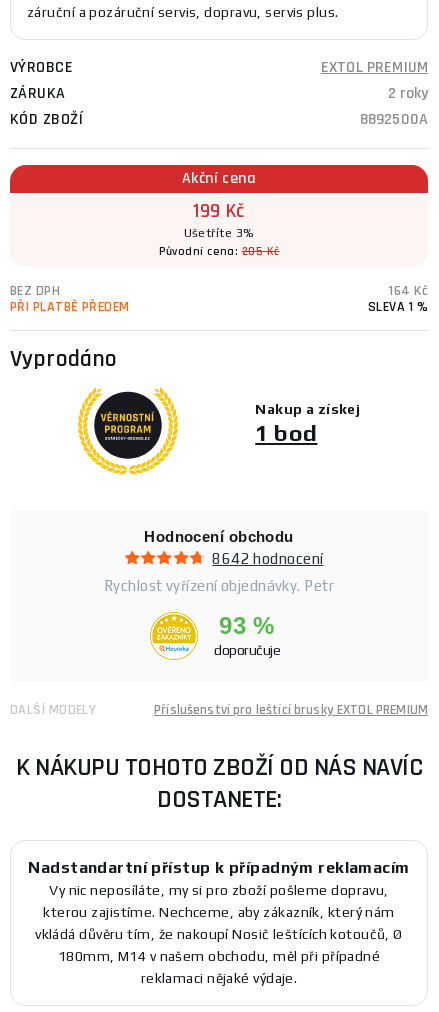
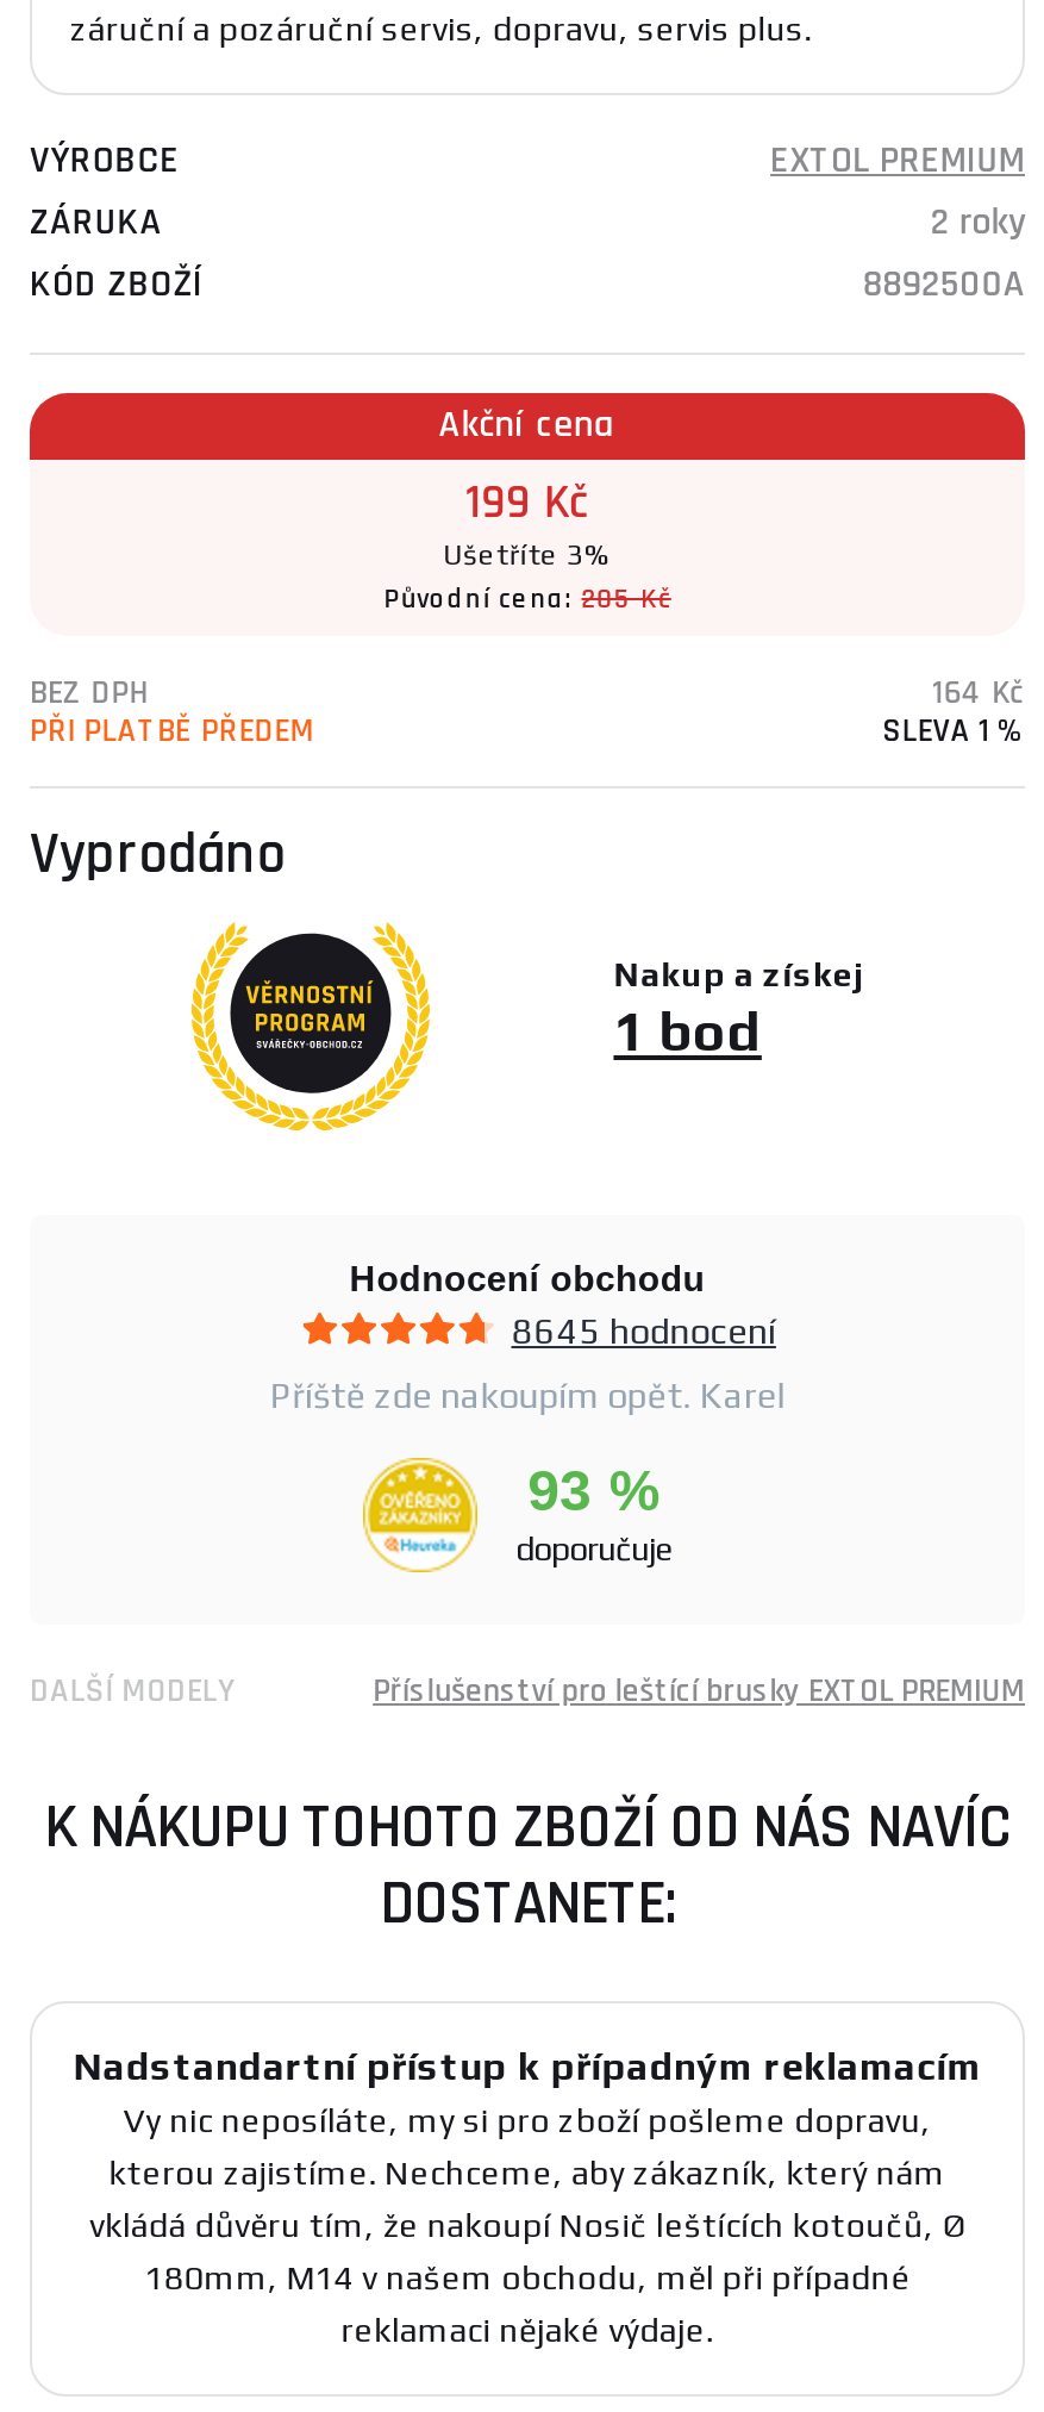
- 8642 hodnocení
+ 8645 hodnocení

- Rychlost vyřízení objednávky. Petr
+ Příště zde nakoupím opět. Karel
